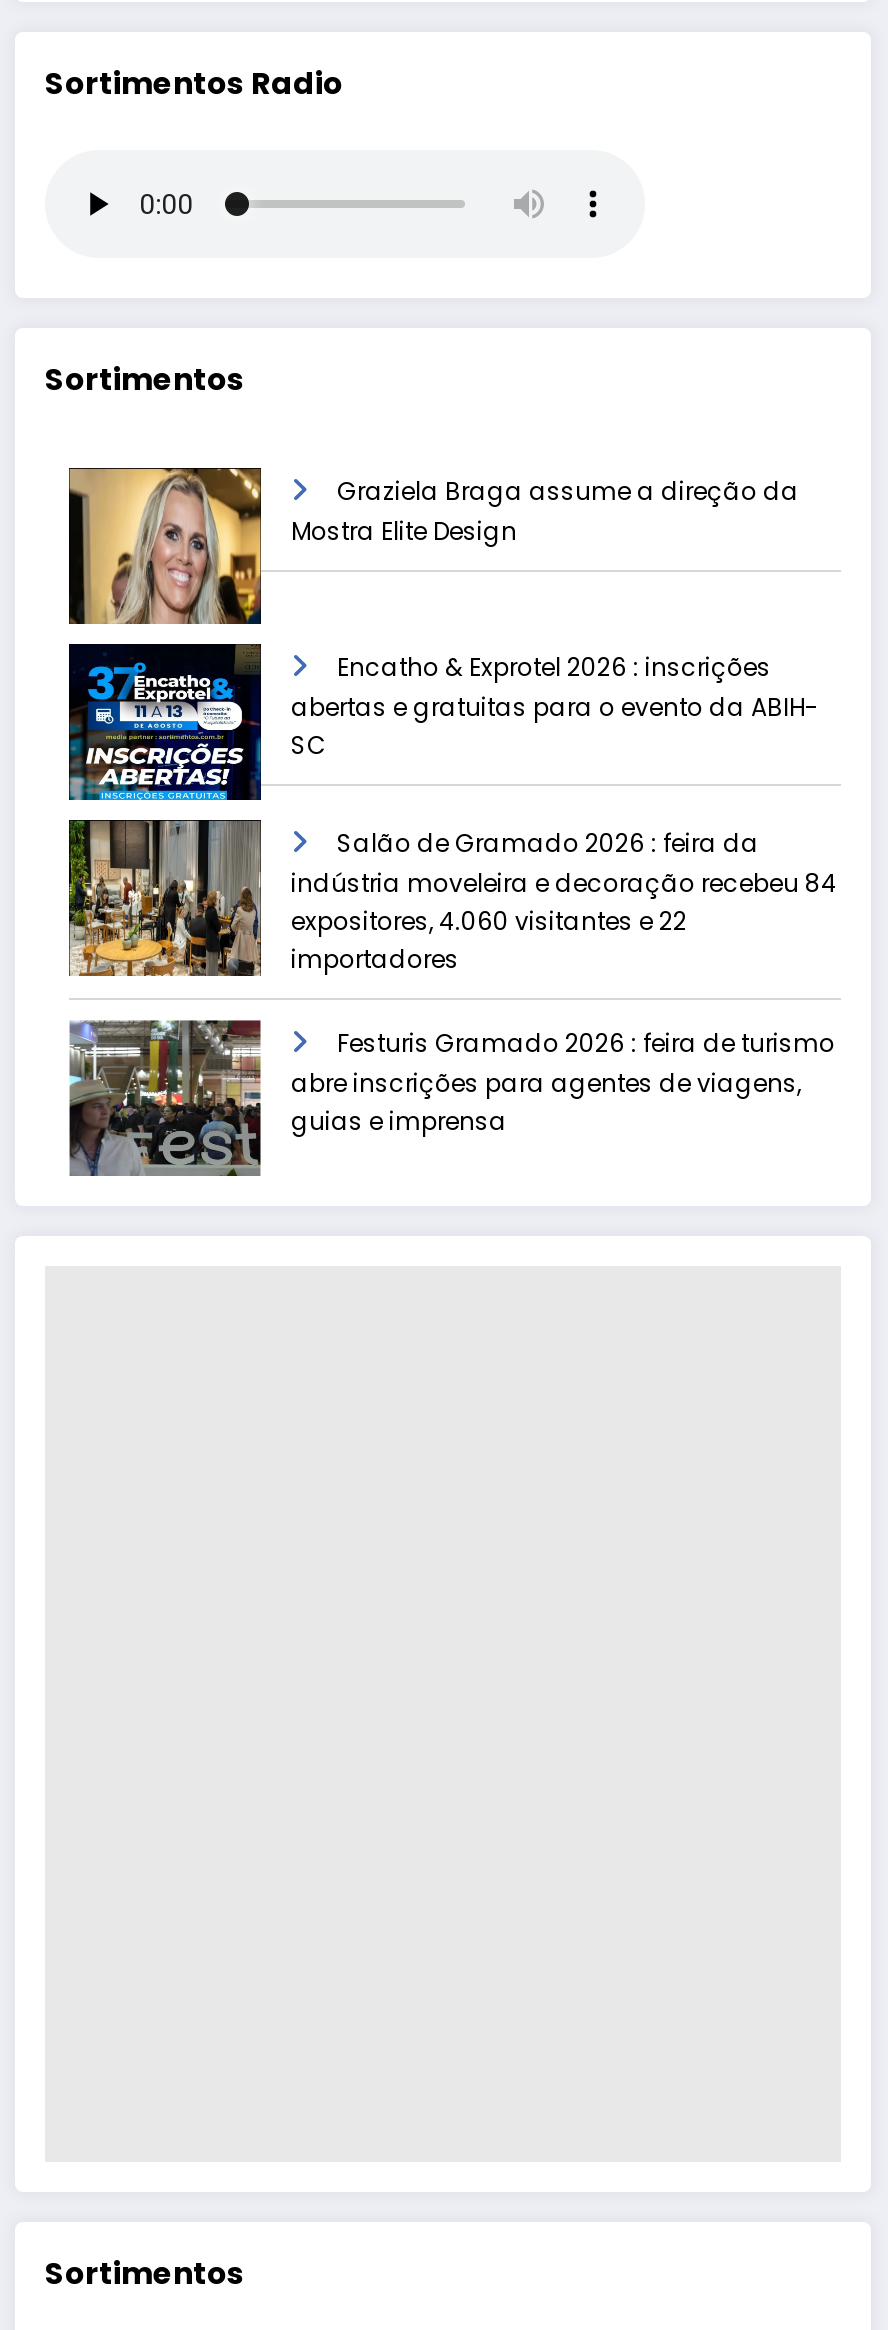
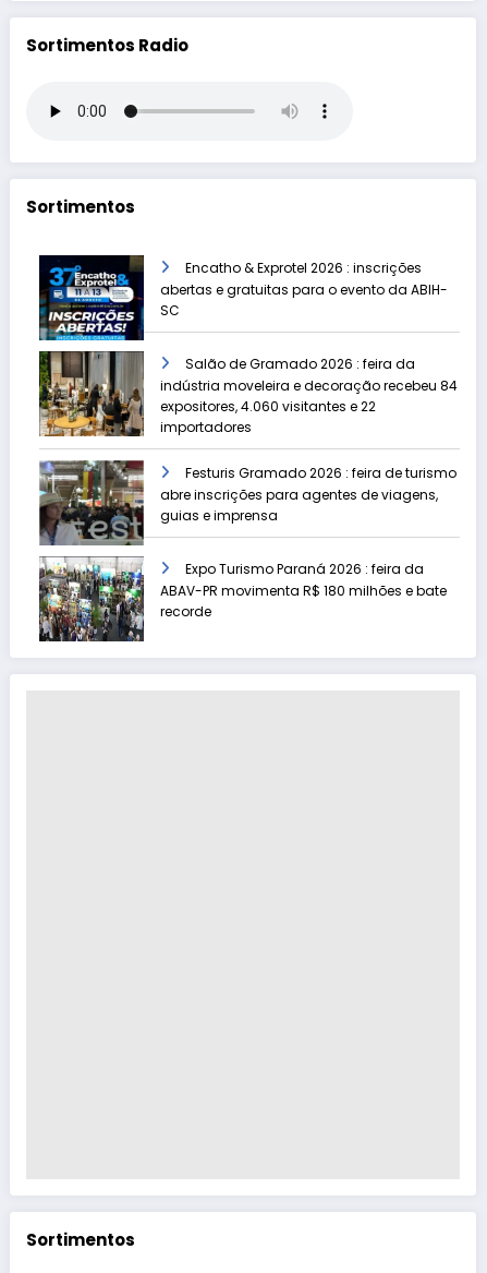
- [image]
- Graziela Braga assume a direção da
- Mostra Elite Design

moved up: [image] | Encatho & Exprotel 2026 : inscrições | abertas e gratuitas para o evento da ABIH- | ... | abre inscrições para agentes de viagens, | guias e imprensa

+ [image]
+ Expo Turismo Paraná 2026 : feira da
+ ABAV-PR movimenta R$ 180 milhões e bate
+ recorde
